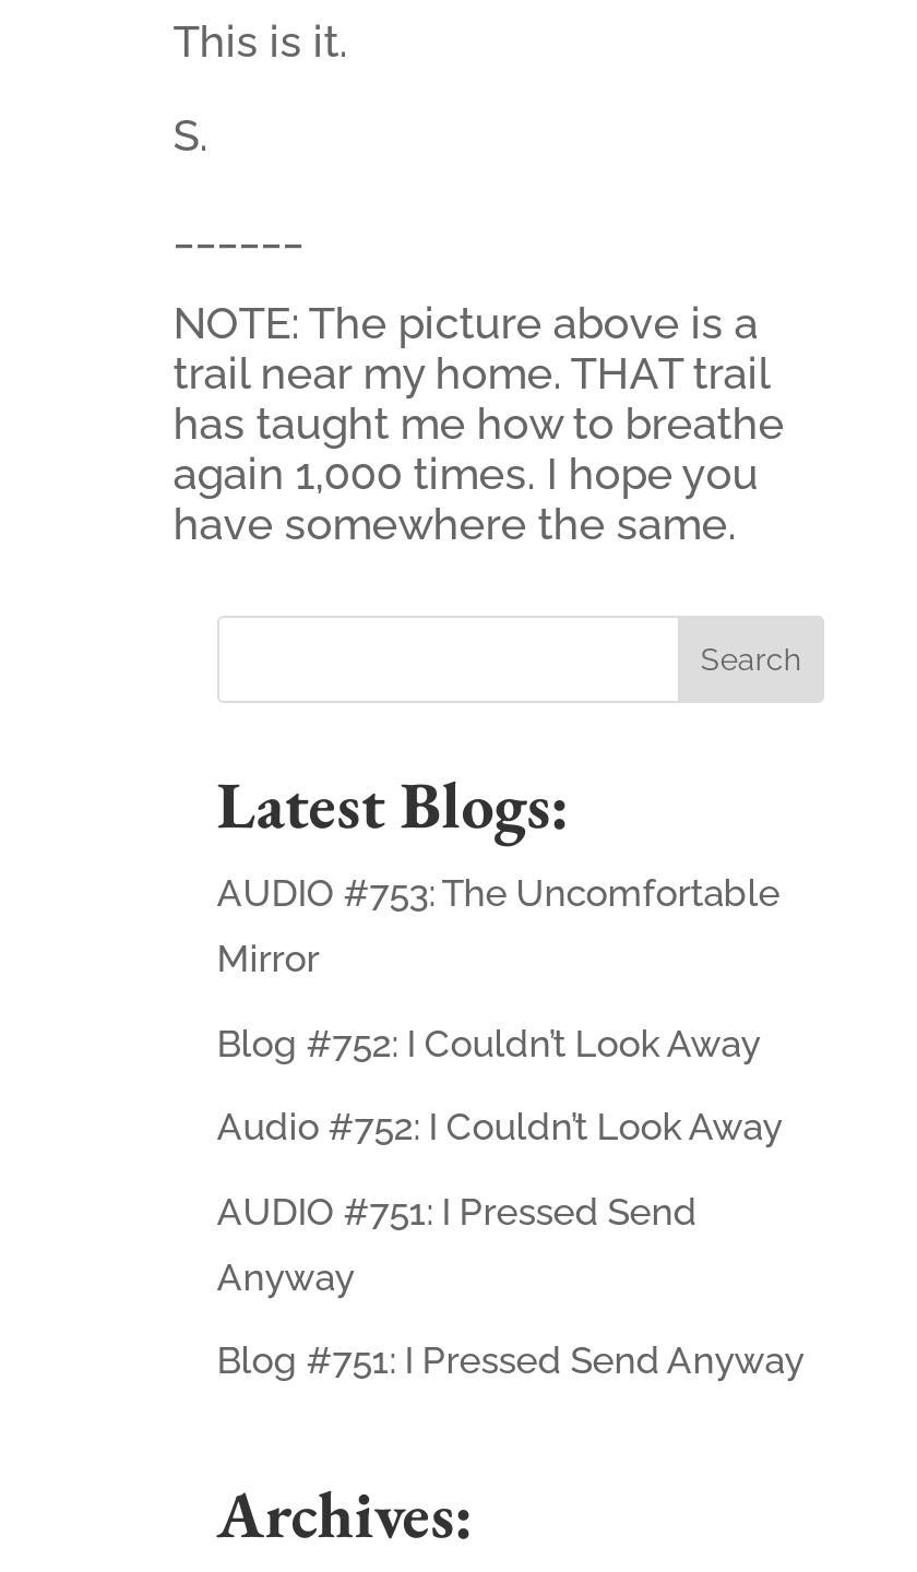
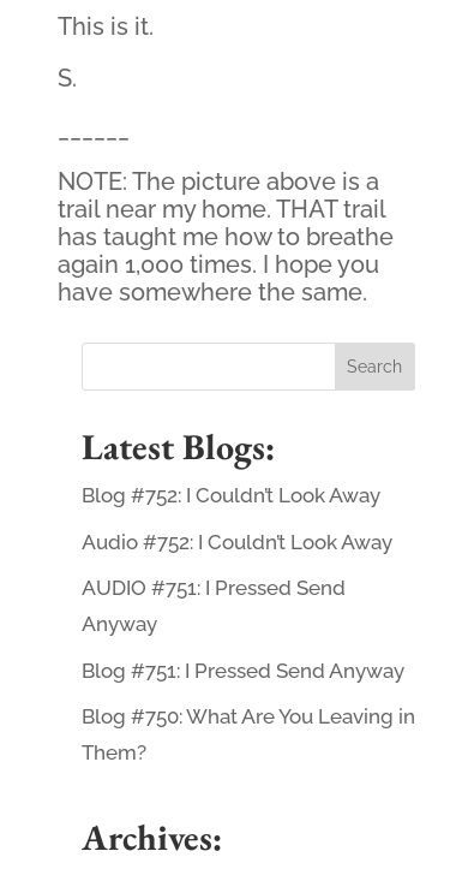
- AUDIO #753: The Uncomfortable
- Mirror

moved up: Blog #752: I Couldn’t Look Away | Audio #752: I Couldn’t Look Away | AUDIO #751: I Pressed Send | Anyway | Blog #751: I Pressed Send Anyway

+ Blog #750: What Are You Leaving in
+ Them?
